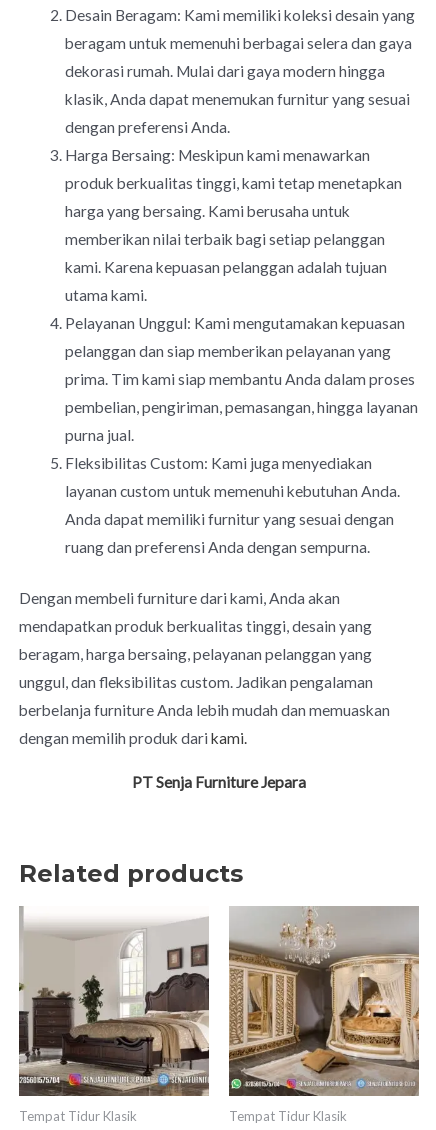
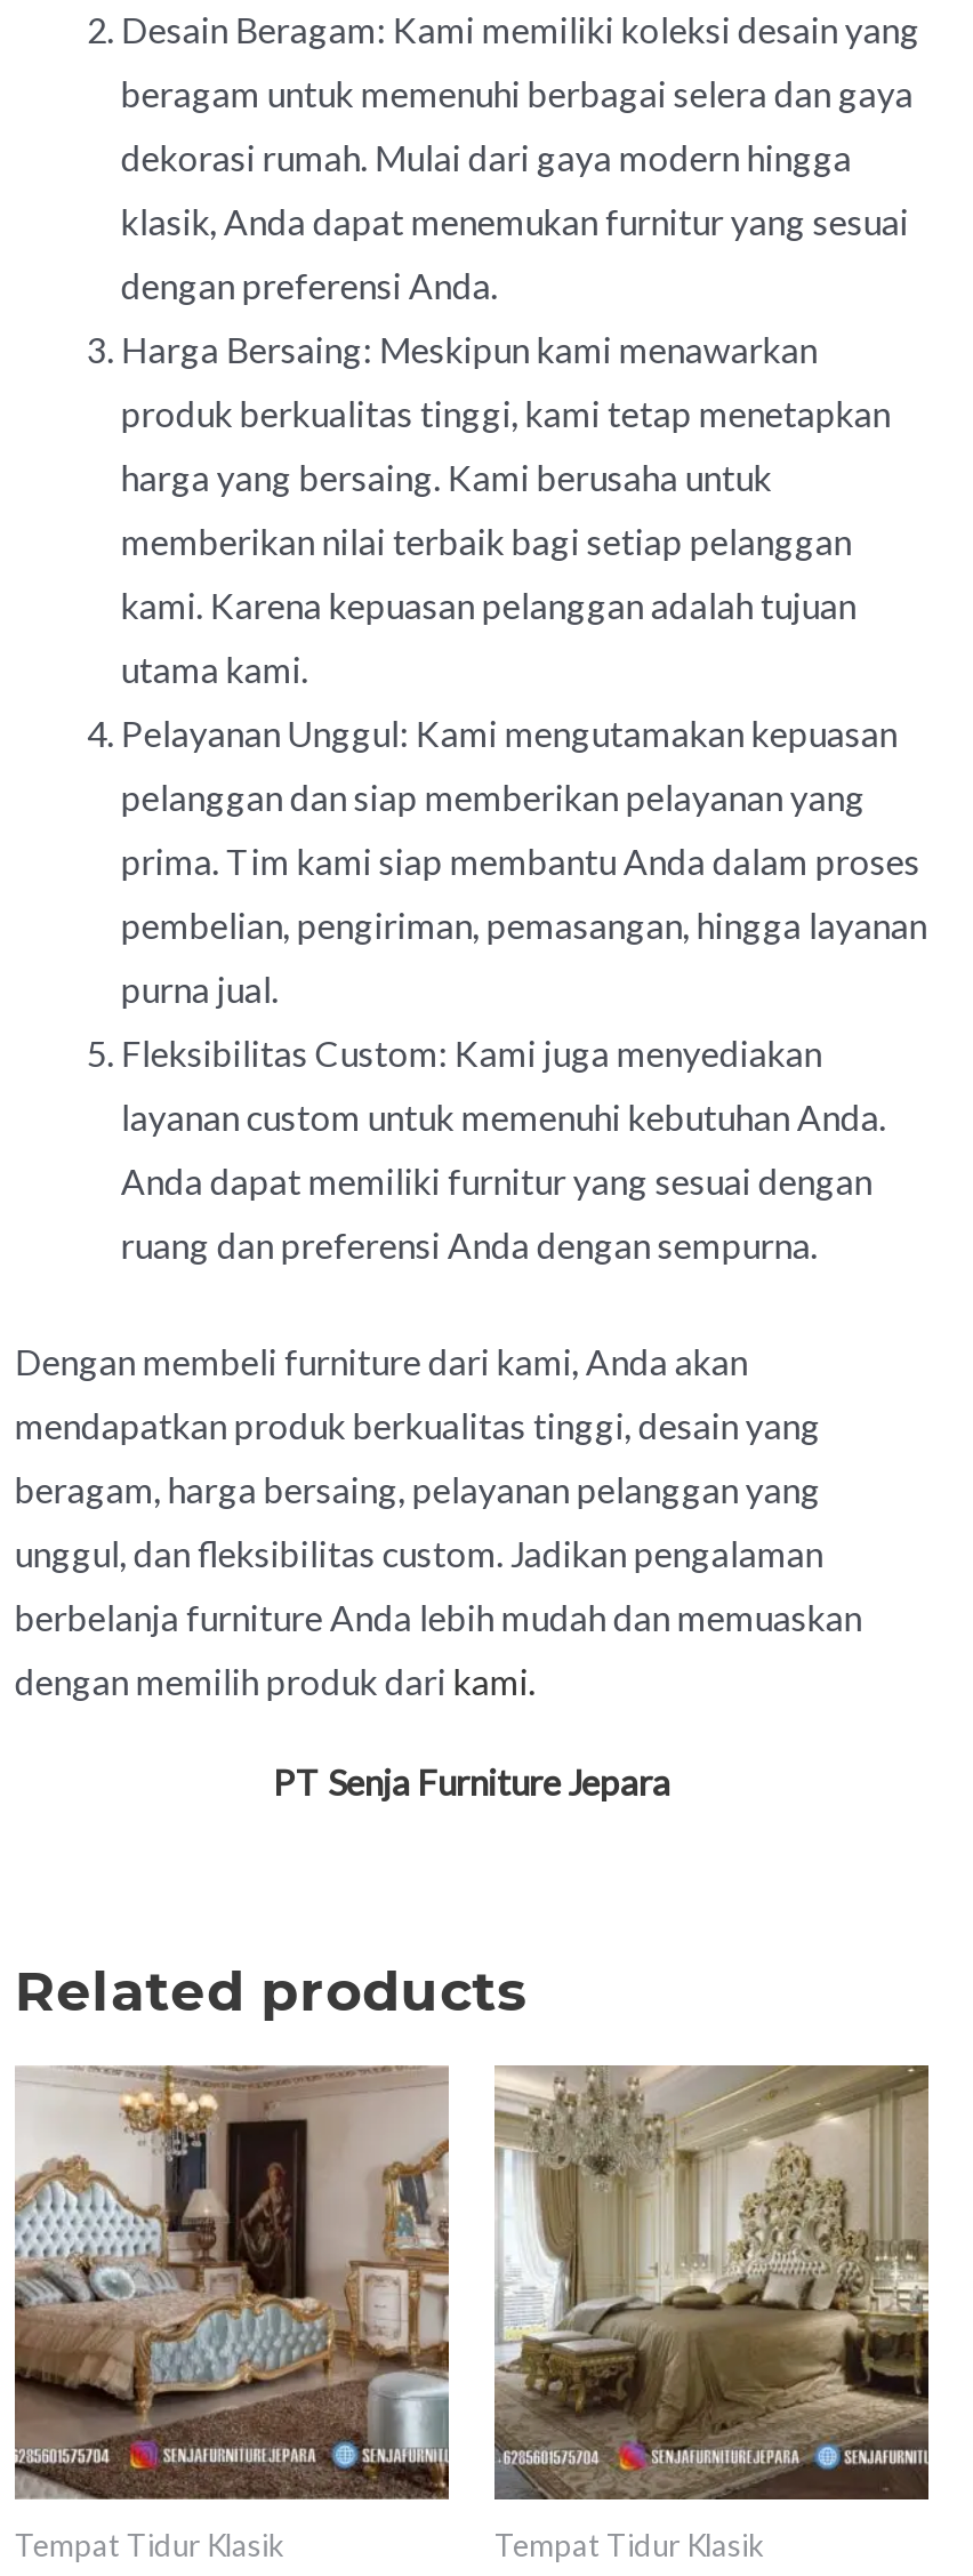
- [image]
+ [image]

- [image]
+ [image]
